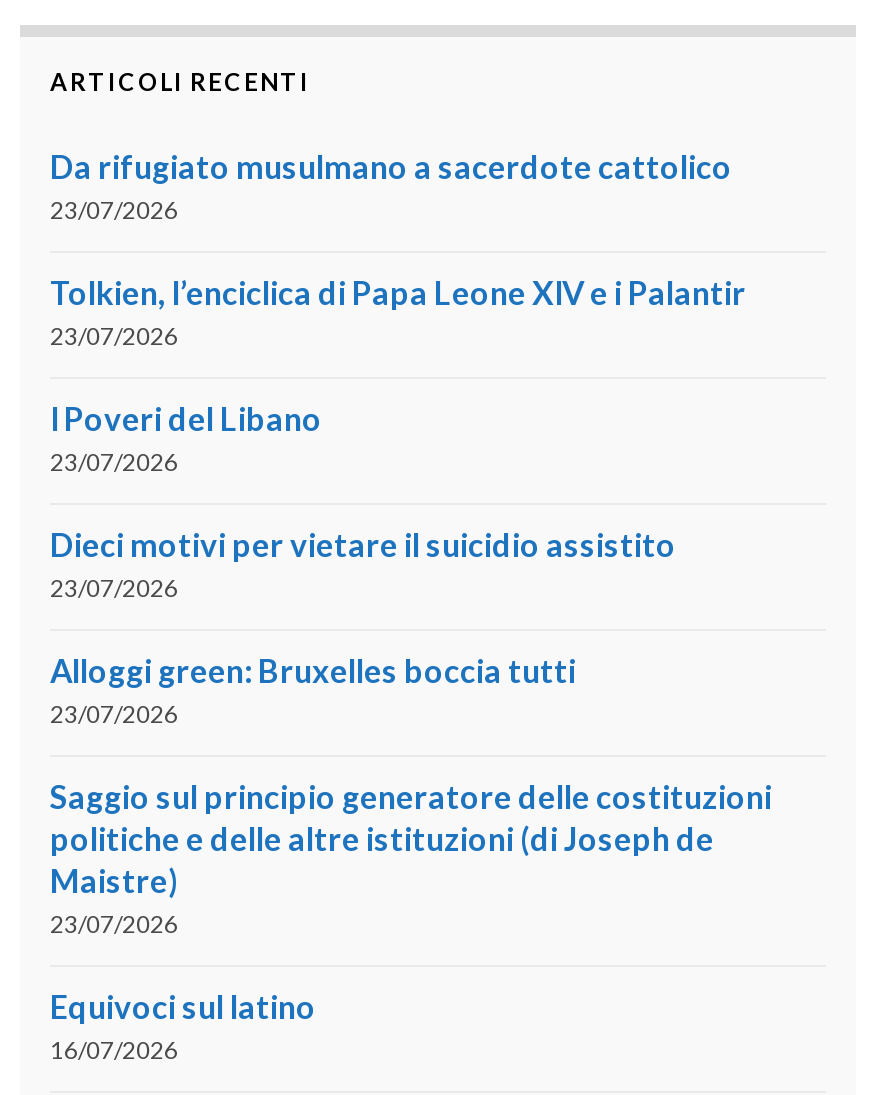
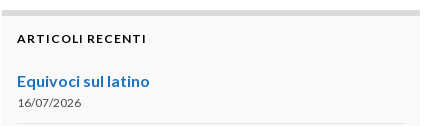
- Da rifugiato musulmano a sacerdote cattolico
- 23/07/2026
- Tolkien, l’enciclica di Papa Leone XIV e i Palantir
- 23/07/2026
- I Poveri del Libano
- 23/07/2026
- Dieci motivi per vietare il suicidio assistito
- 23/07/2026
- Alloggi green: Bruxelles boccia tutti
- 23/07/2026
- Saggio sul principio generatore delle costituzioni
- politiche e delle altre istituzioni (di Joseph de
- Maistre)
- 23/07/2026
